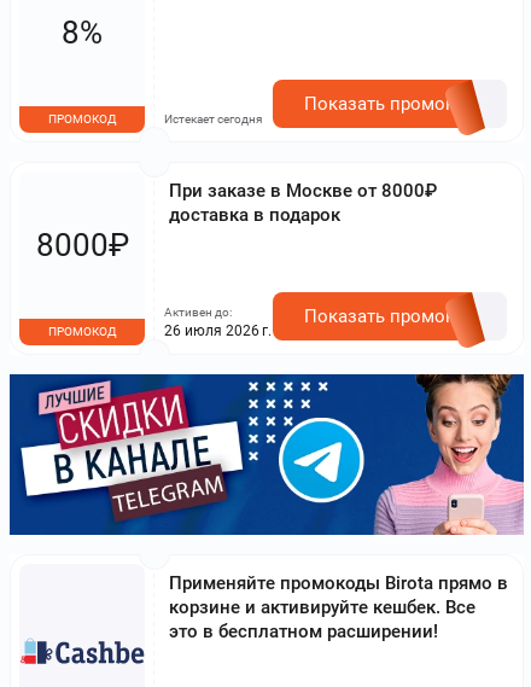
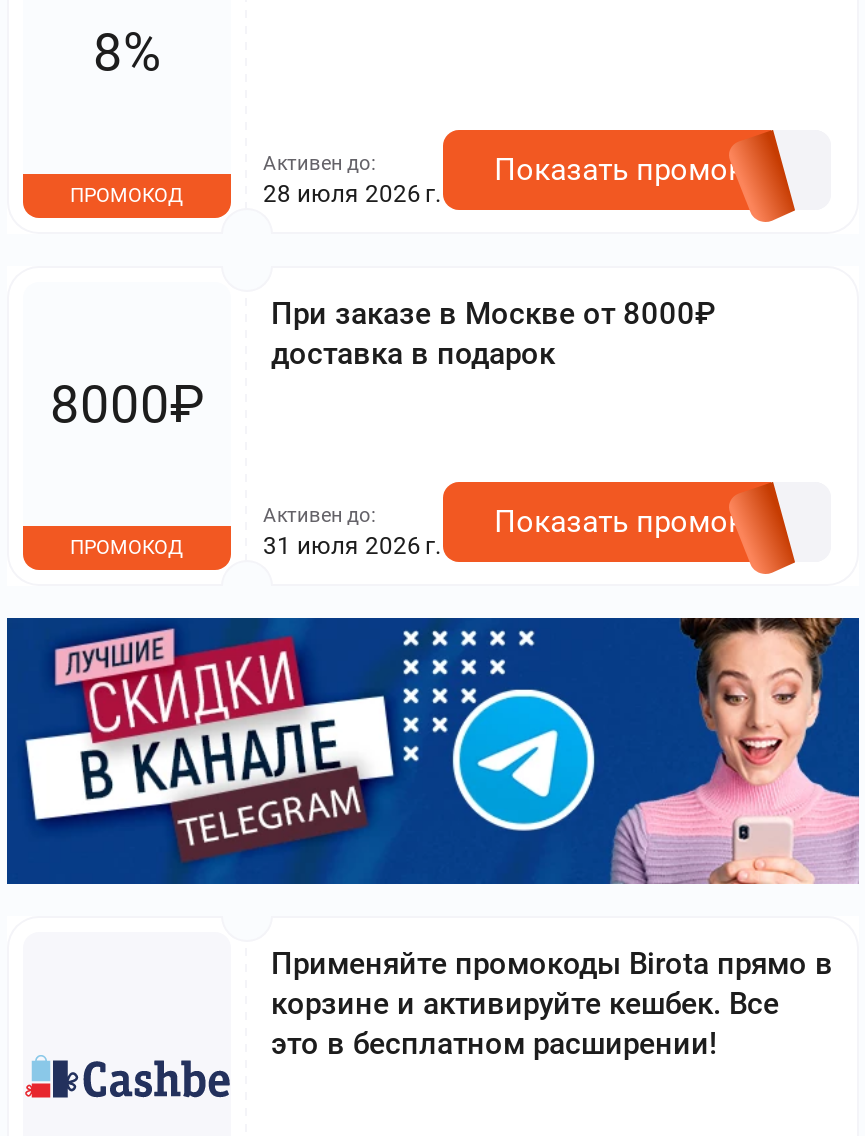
- Истекает сегодня
+ Активен до:
+ 28 июля 2026 г.

- 26 июля 2026 г.
+ 31 июля 2026 г.
